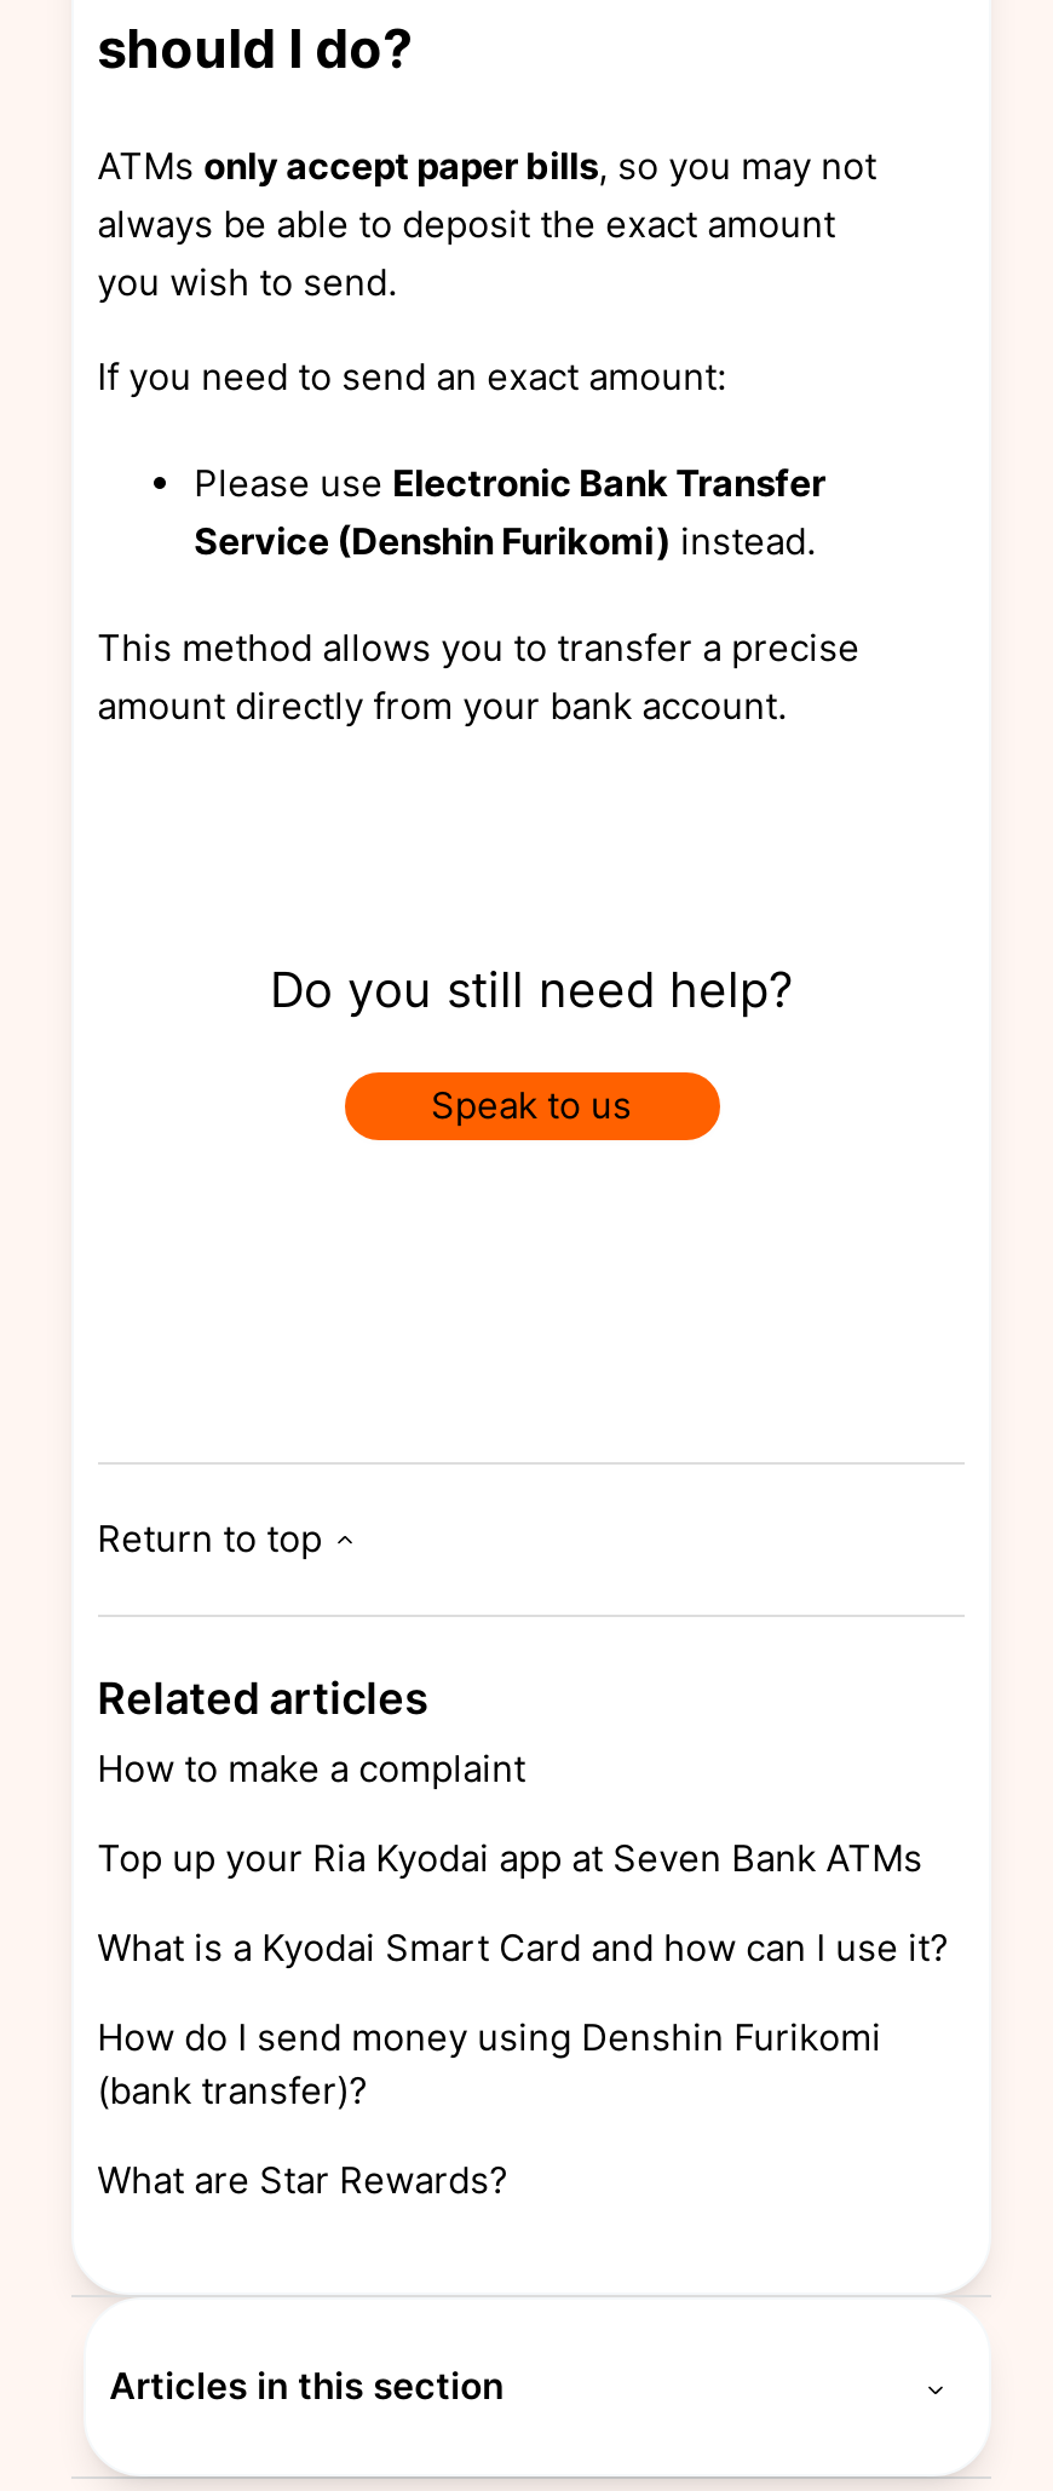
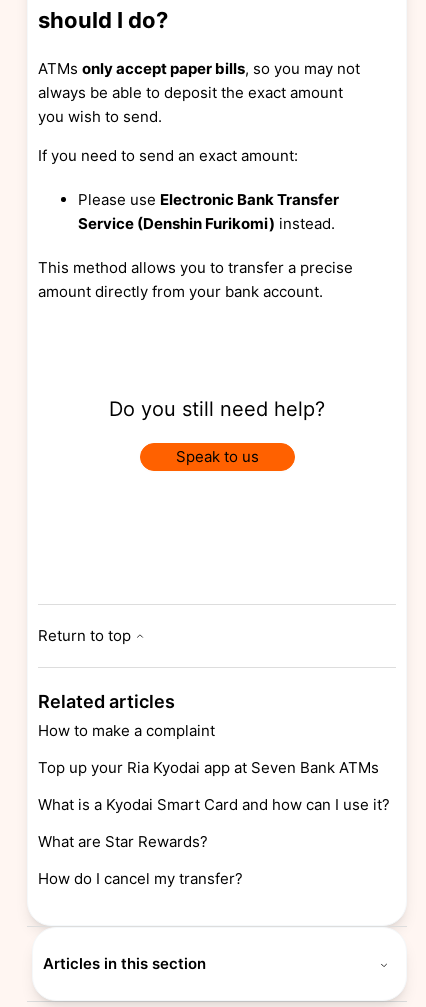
- How do I send money using Denshin Furikomi
- (bank transfer)?

moved up: What are Star Rewards?

+ How do I cancel my transfer?
